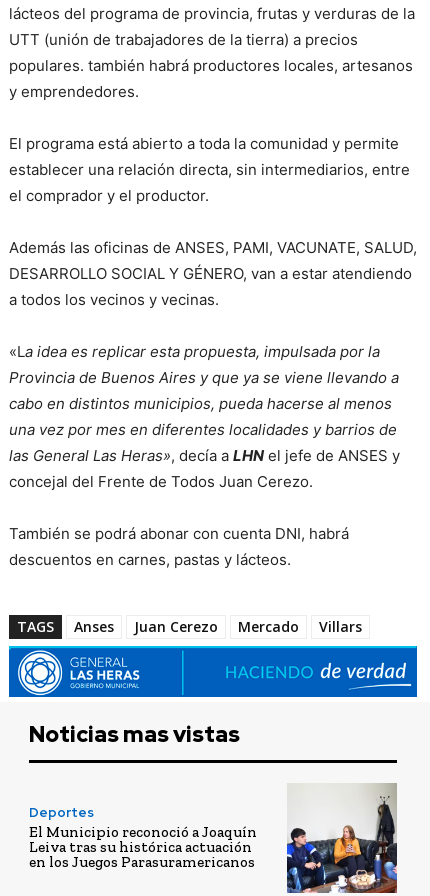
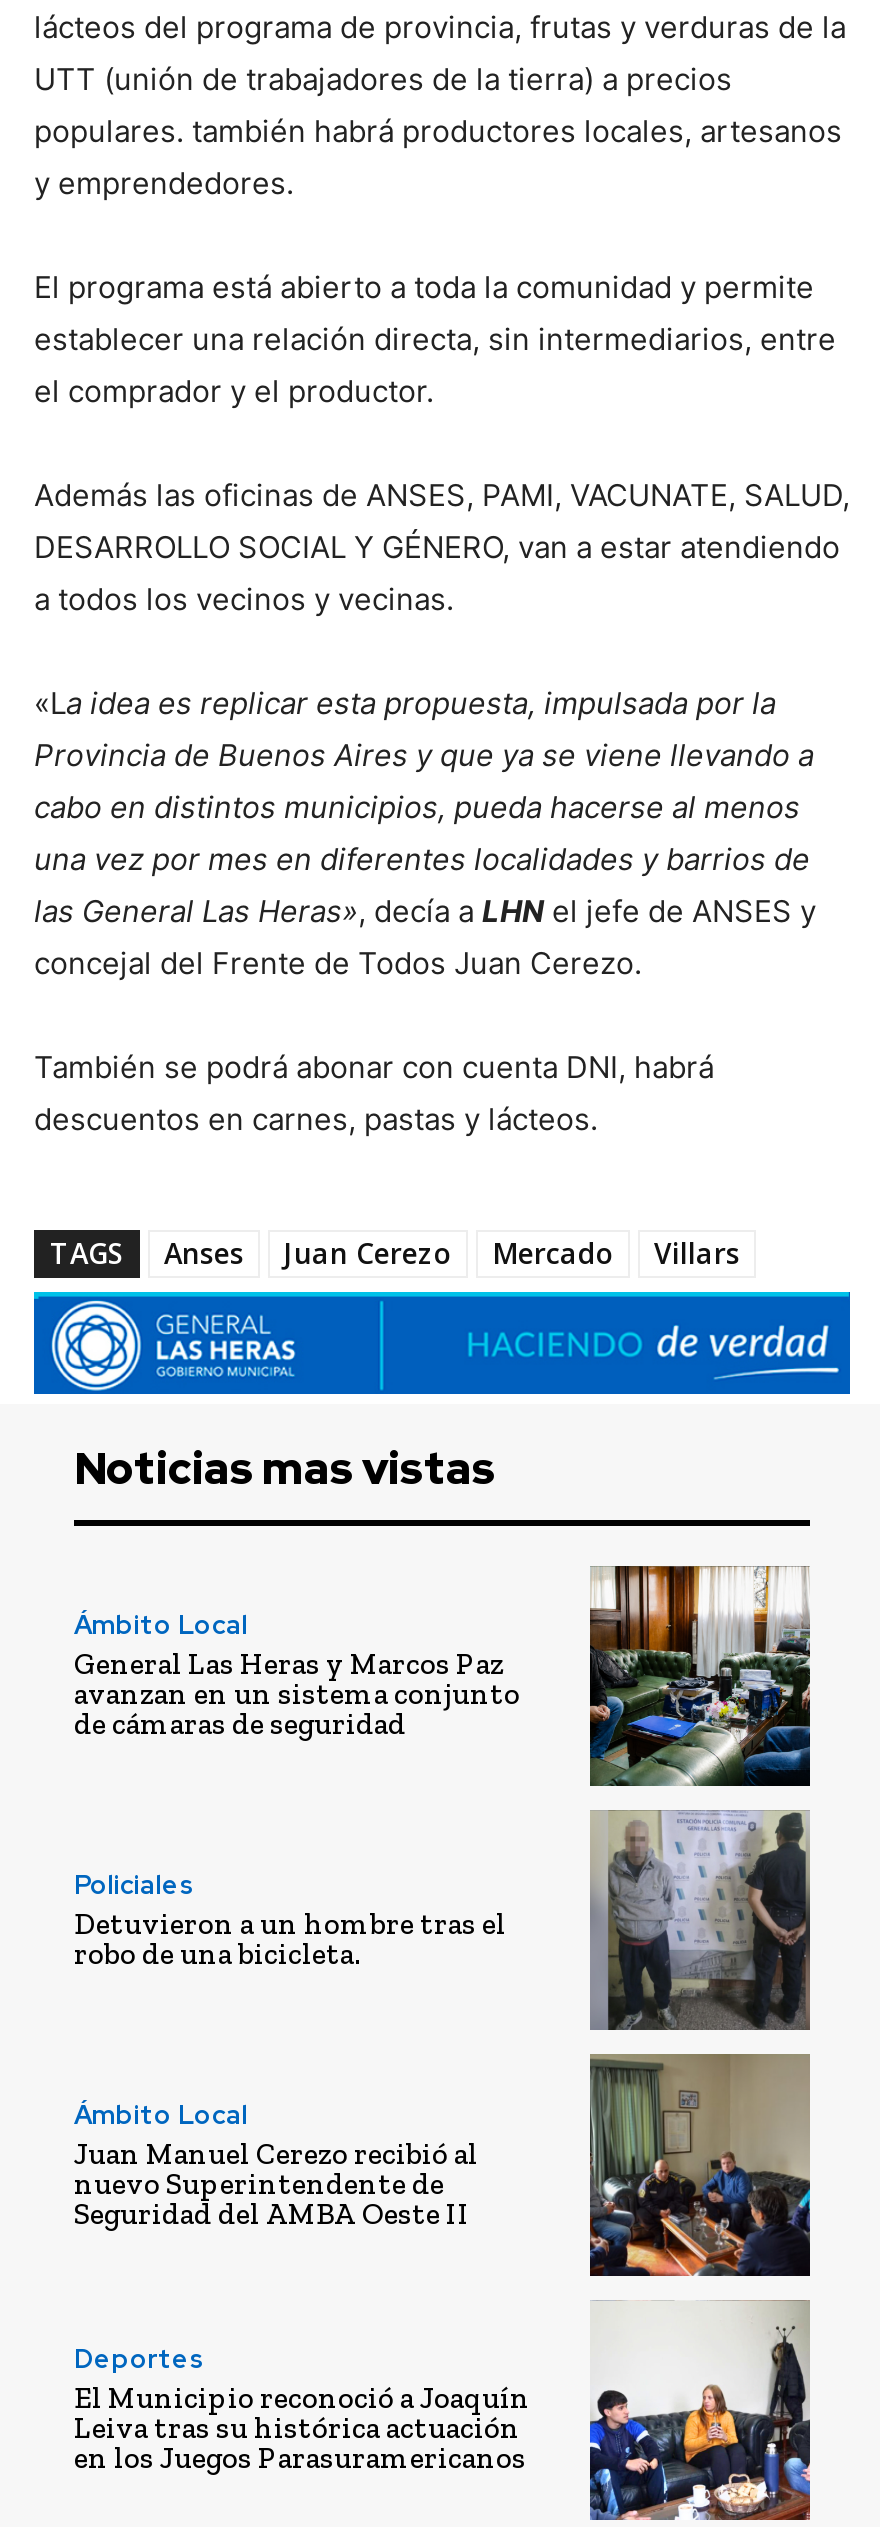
+ [image]
+ Ámbito Local
+ General Las Heras y Marcos Paz
+ avanzan en un sistema conjunto
+ de cámaras de seguridad

+ Policiales
+ Detuvieron a un hombre tras el
+ robo de una bicicleta.

+ Ámbito Local
+ Juan Manuel Cerezo recibió al
+ nuevo Superintendente de
+ Seguridad del AMBA Oeste II

+ [image]

+ [image]
